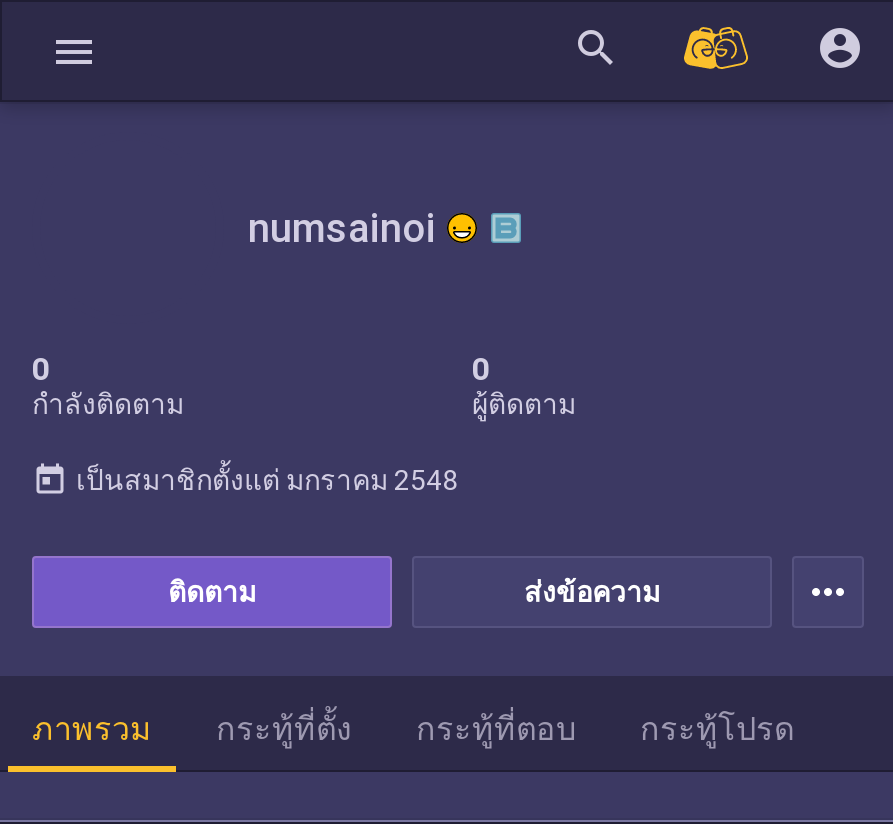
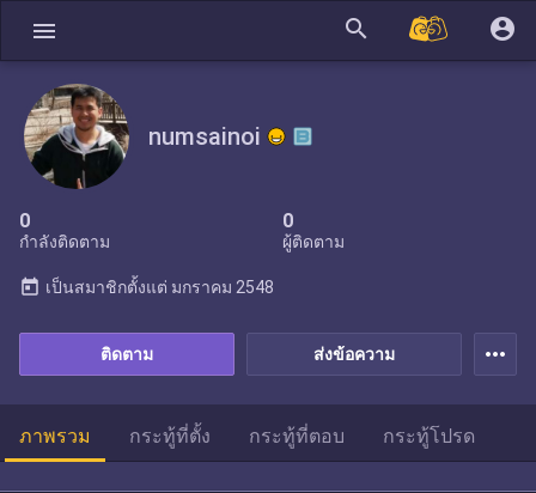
+ [image]
